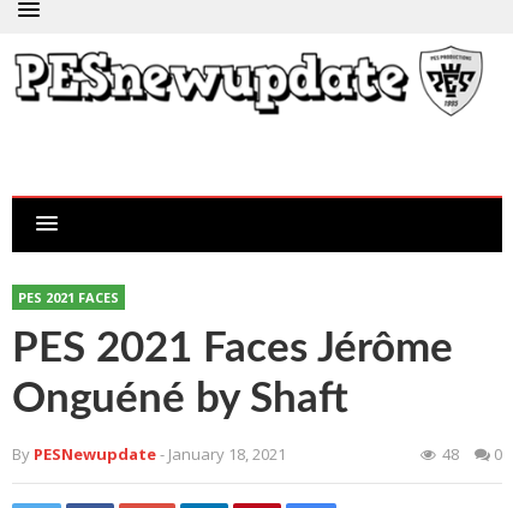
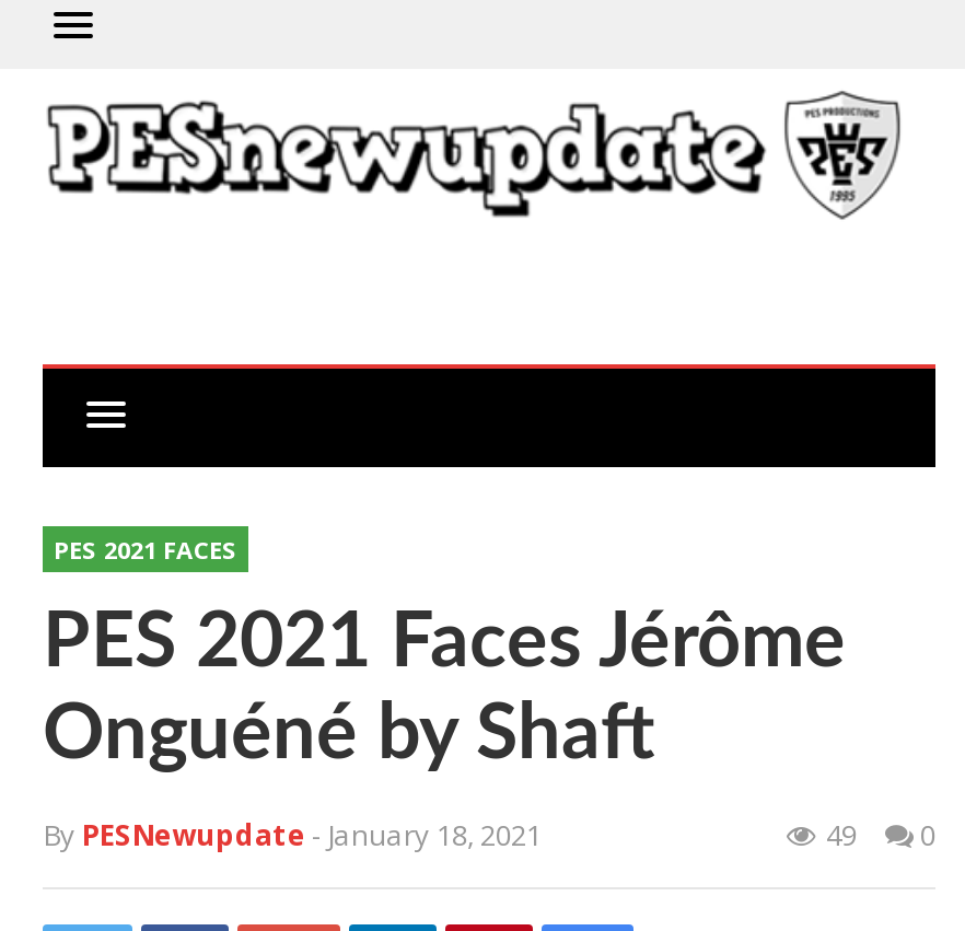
- 48 0
+ 49 0
